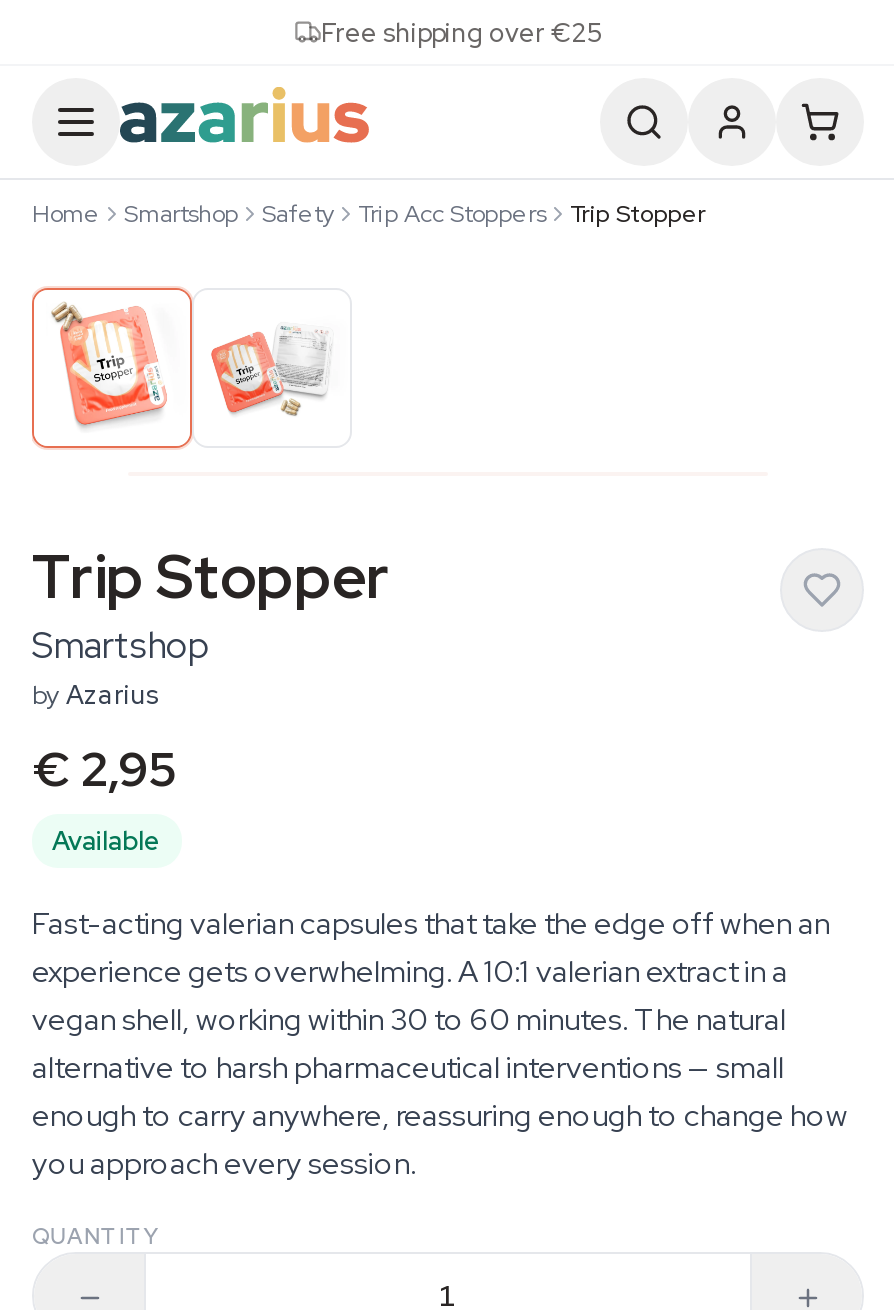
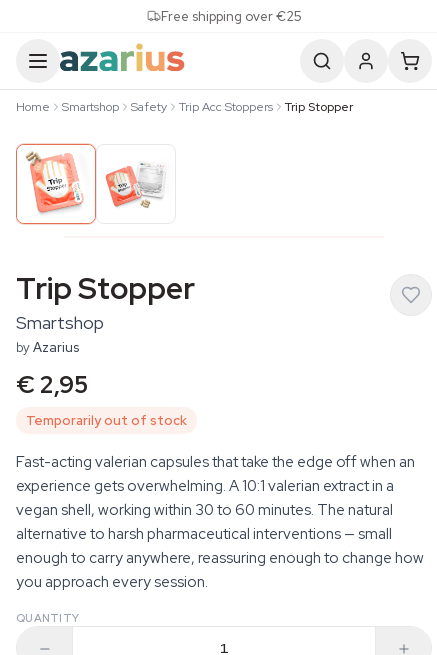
- Available
+ Temporarily out of stock
